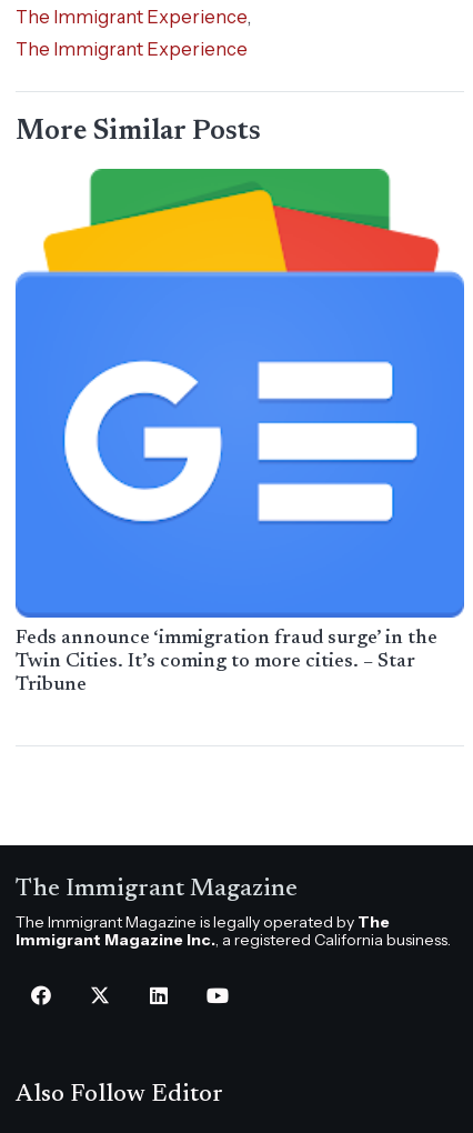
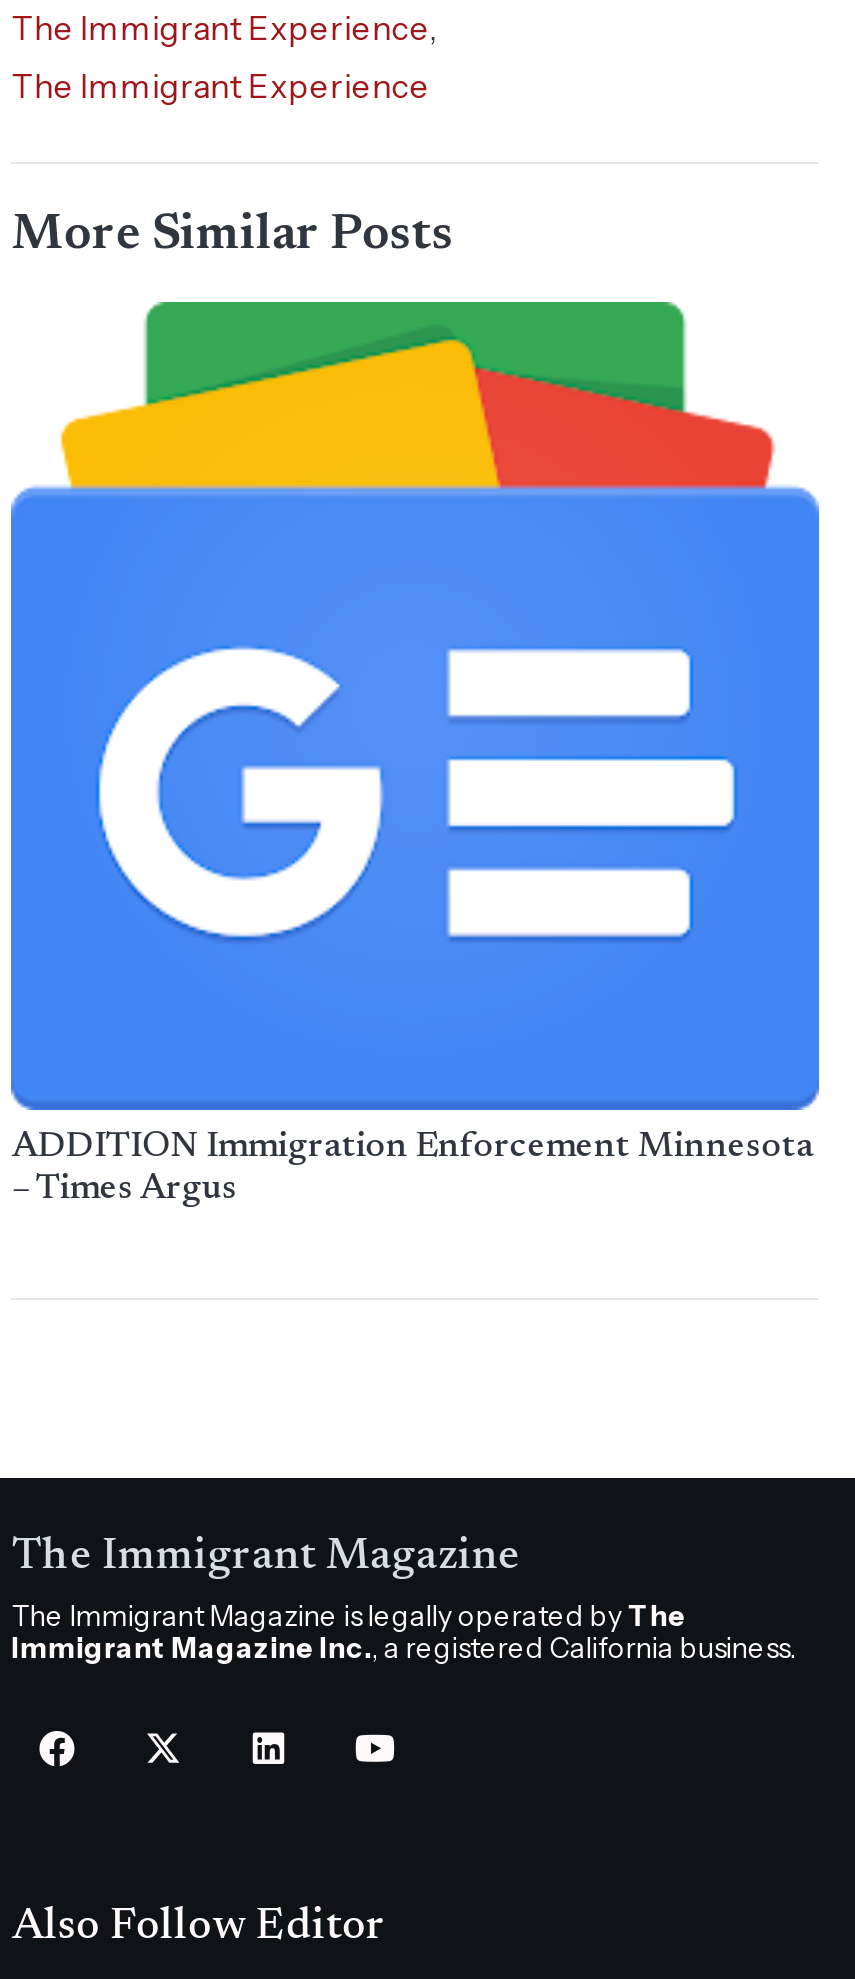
- Feds announce ‘immigration fraud surge’ in the
- Twin Cities. It’s coming to more cities. – Star
- Tribune
+ ADDITION Immigration Enforcement Minnesota
+ – Times Argus
